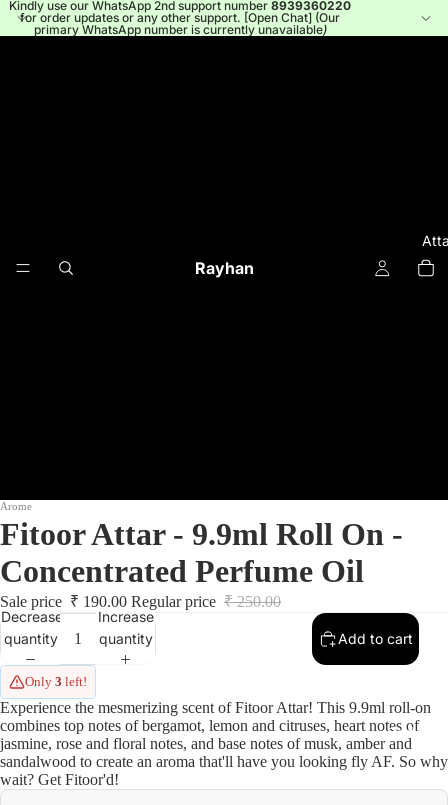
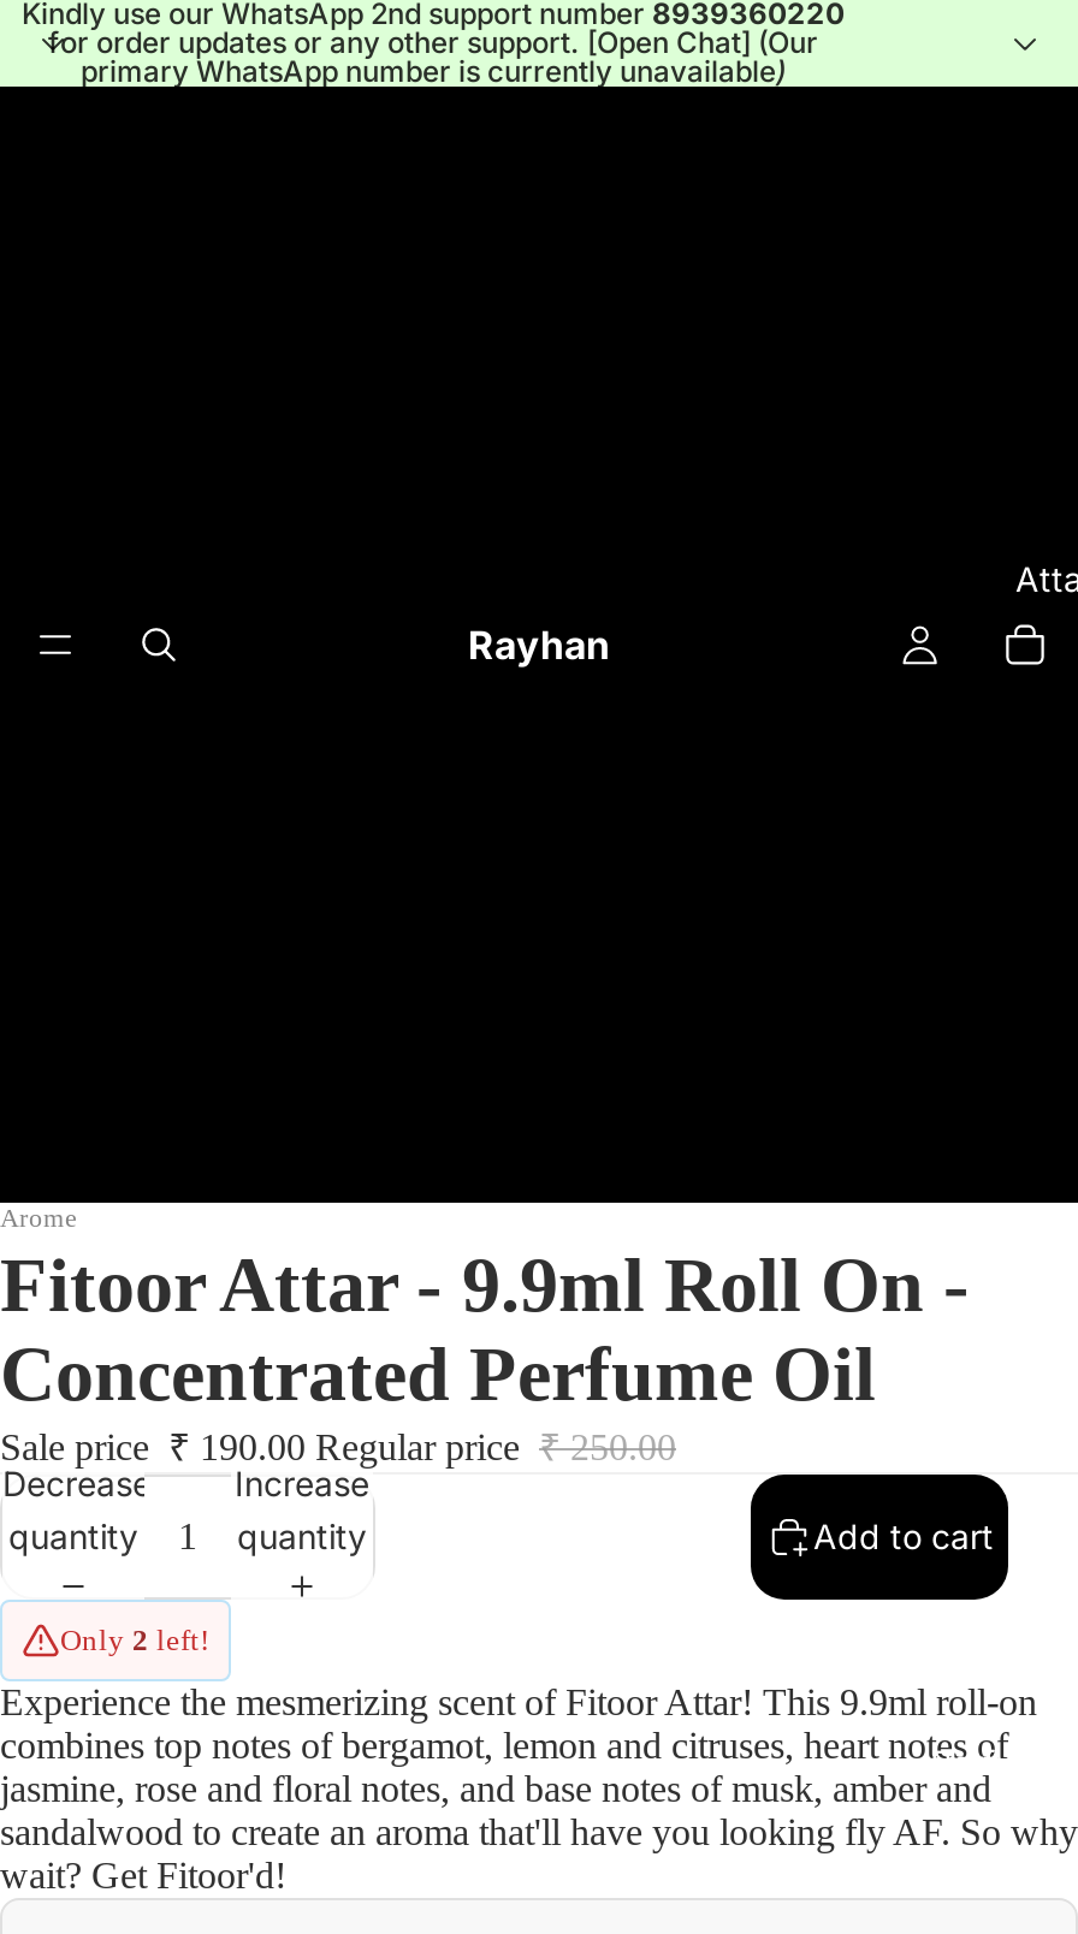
- Only 3 left!
+ Only 2 left!
